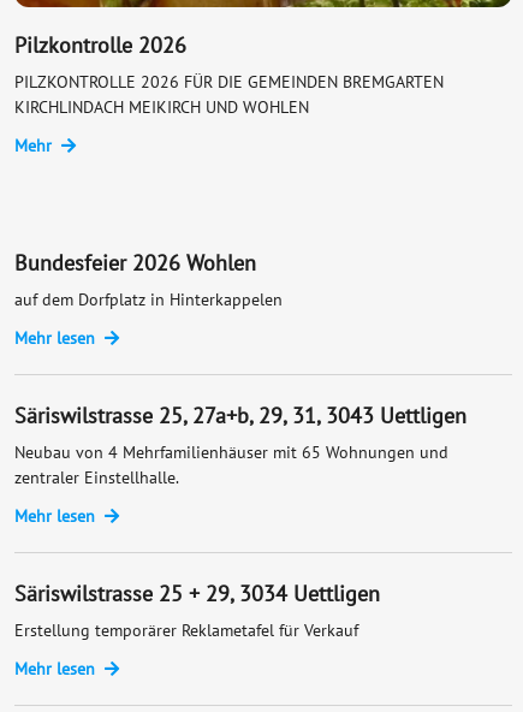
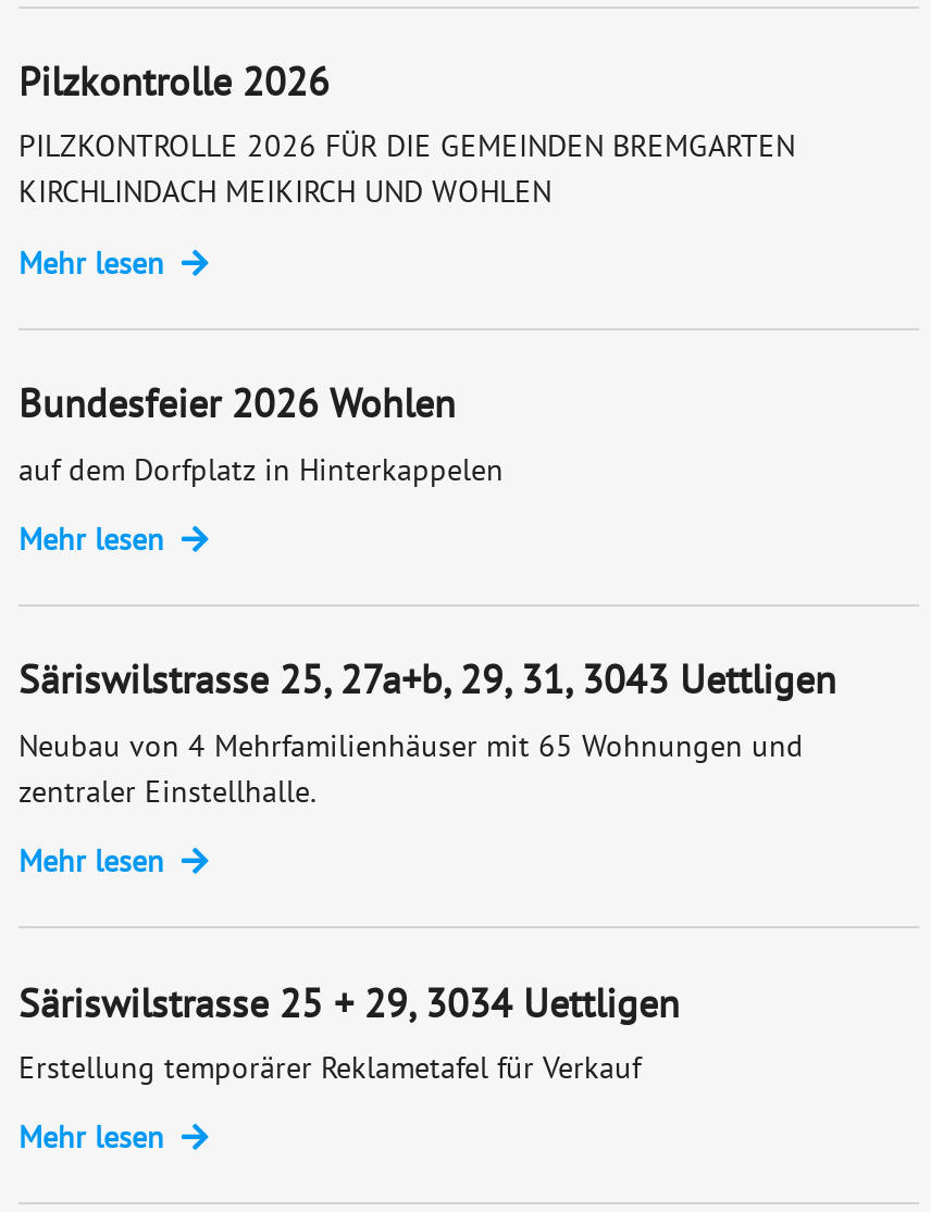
- Mehr
+ Mehr lesen
